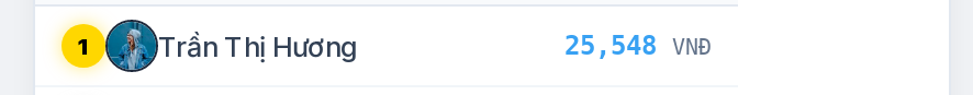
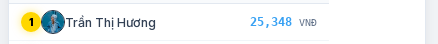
- 25,548 VNĐ
+ 25,348 VNĐ
